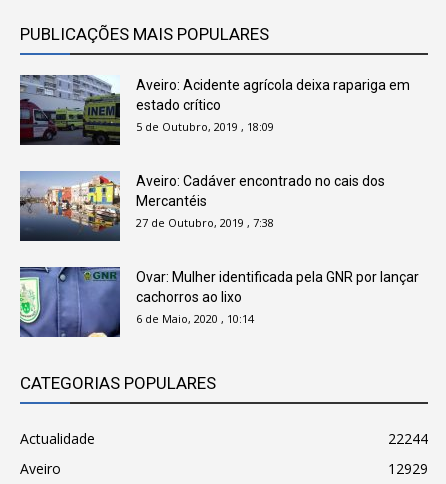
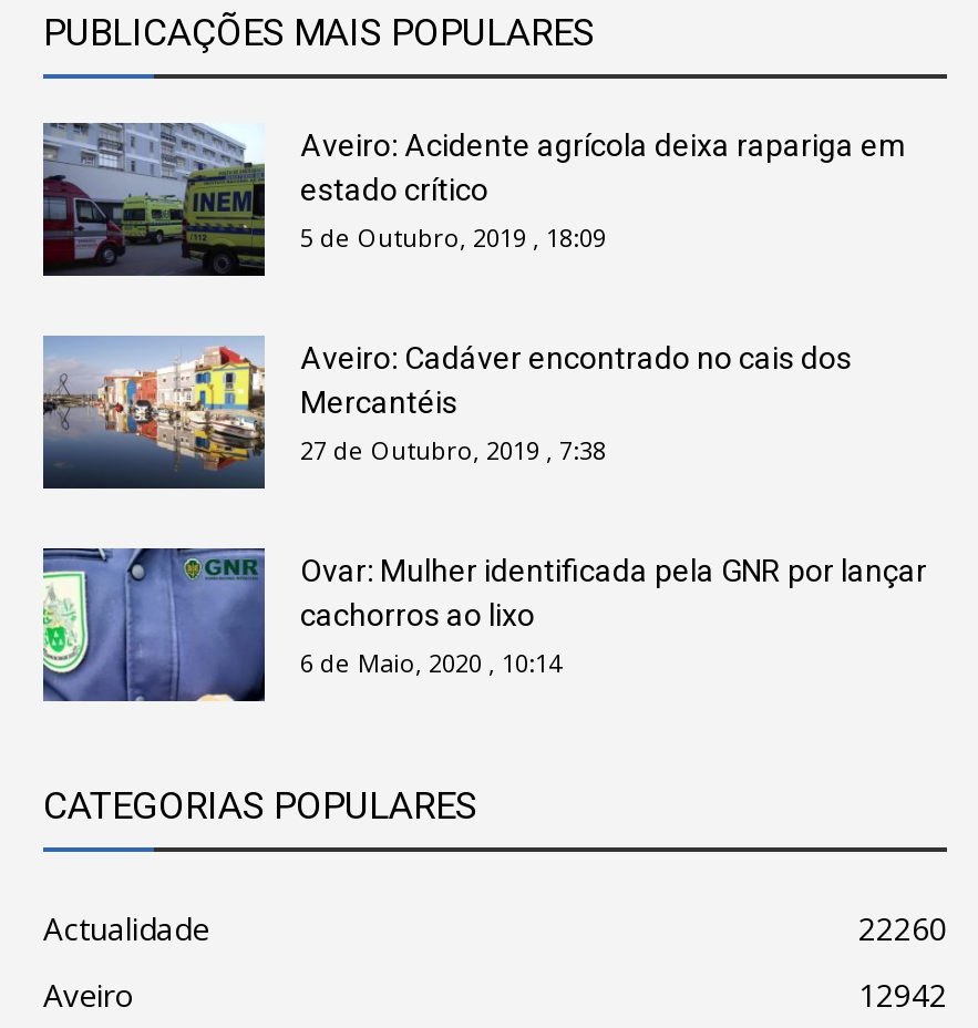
- 22244
+ 22260

- 12929
+ 12942
